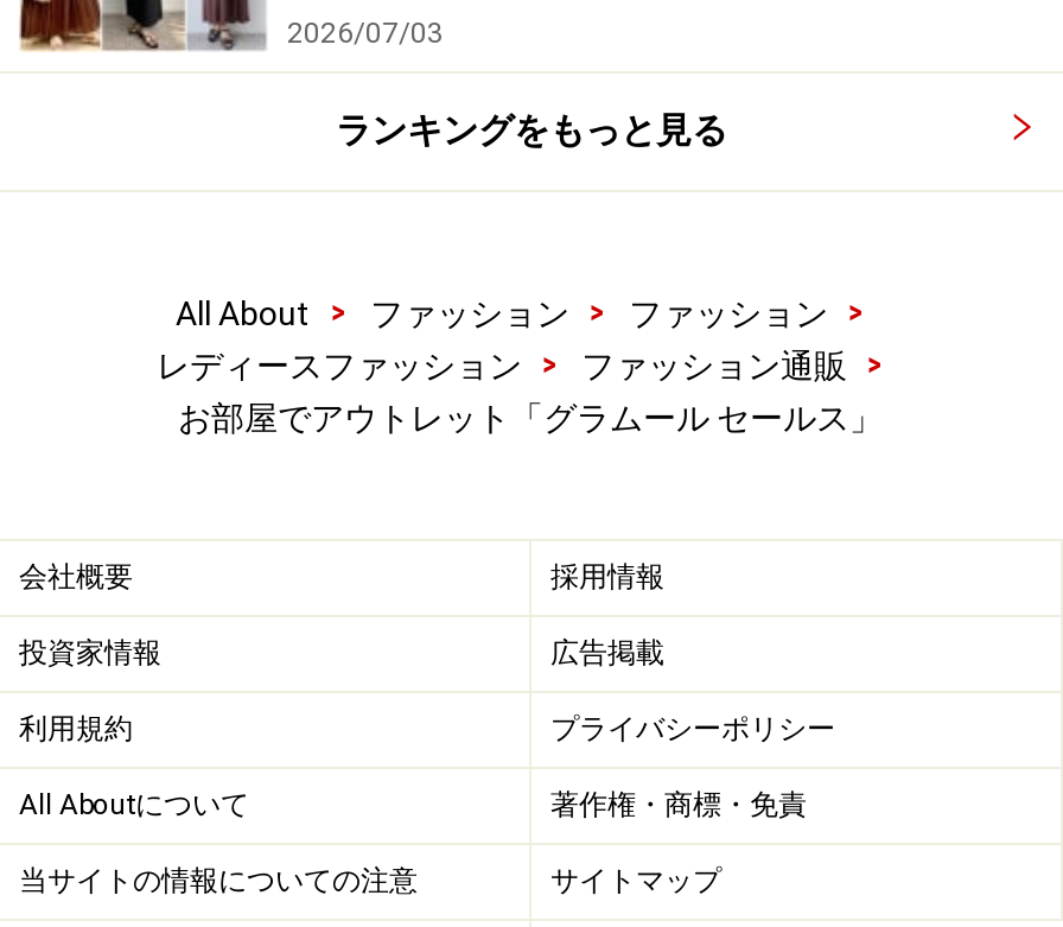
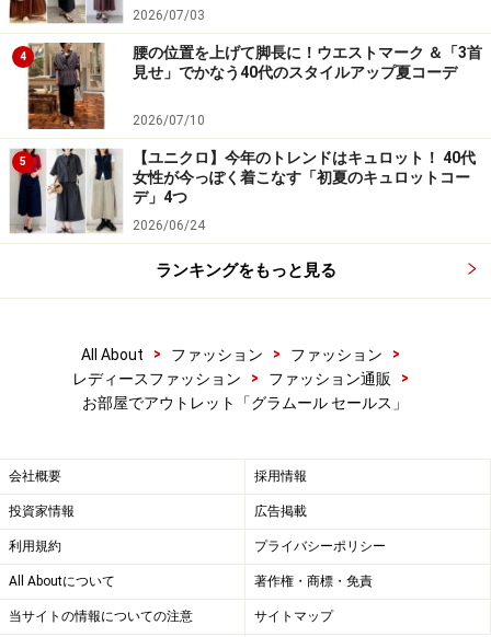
+ [image]

+ [image]
+ 4
+ 腰の位置を上げて脚長に！ウエストマーク ＆「3首
+ 見せ」でかなう40代のスタイルアップ夏コーデ
+ 2026/07/10
+ 5
+ 【ユニクロ】今年のトレンドはキュロット！ 40代
+ 女性が今っぽく着こなす「初夏のキュロットコー
+ デ」4つ
+ 2026/06/24
